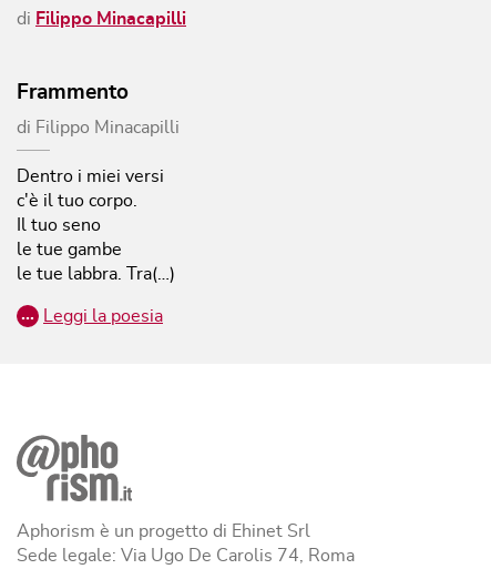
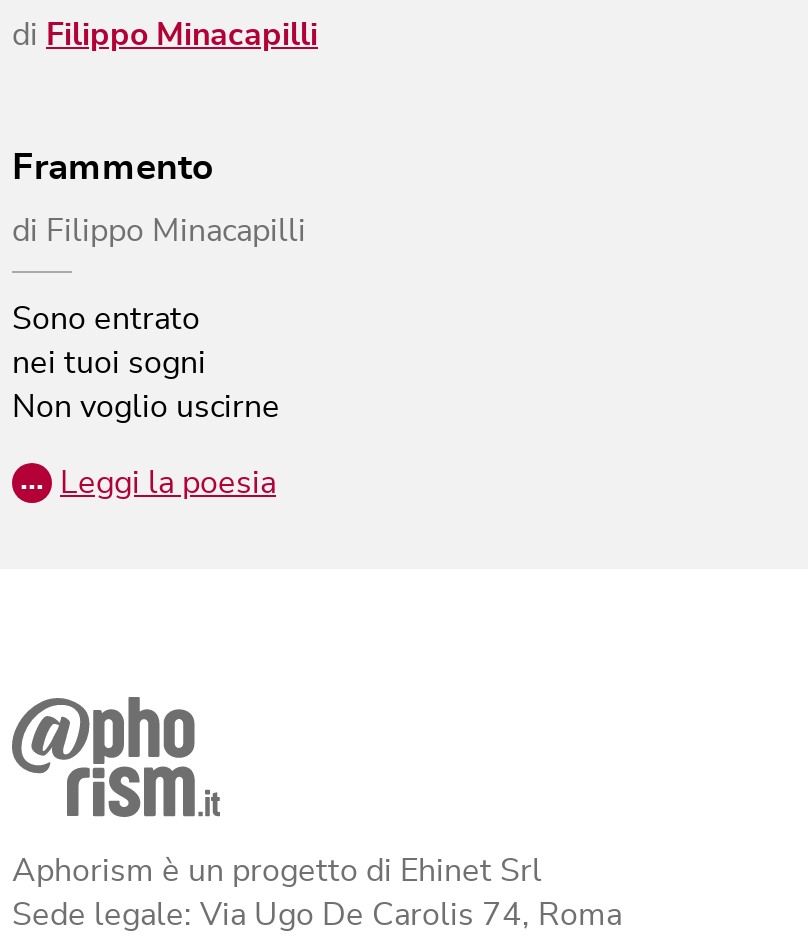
- Dentro i miei versi
- c'è il tuo corpo.
- Il tuo seno
- le tue gambe
- le tue labbra. Tra(…)
+ Sono entrato
+ nei tuoi sogni
+ Non voglio uscirne
